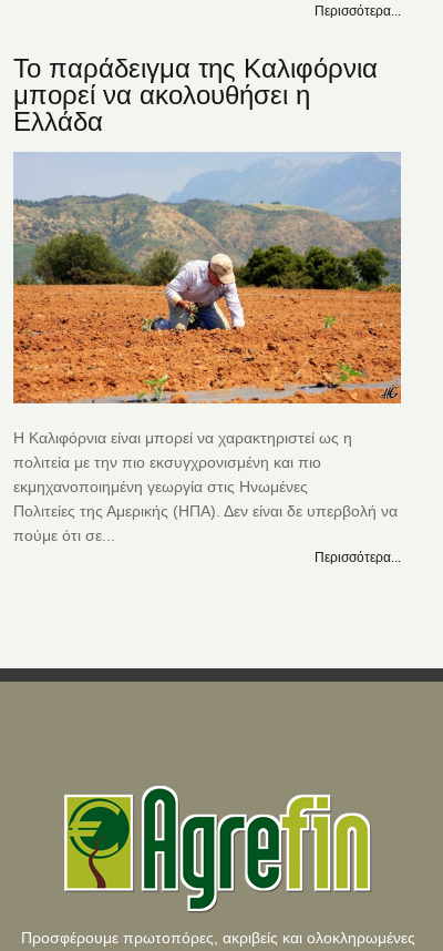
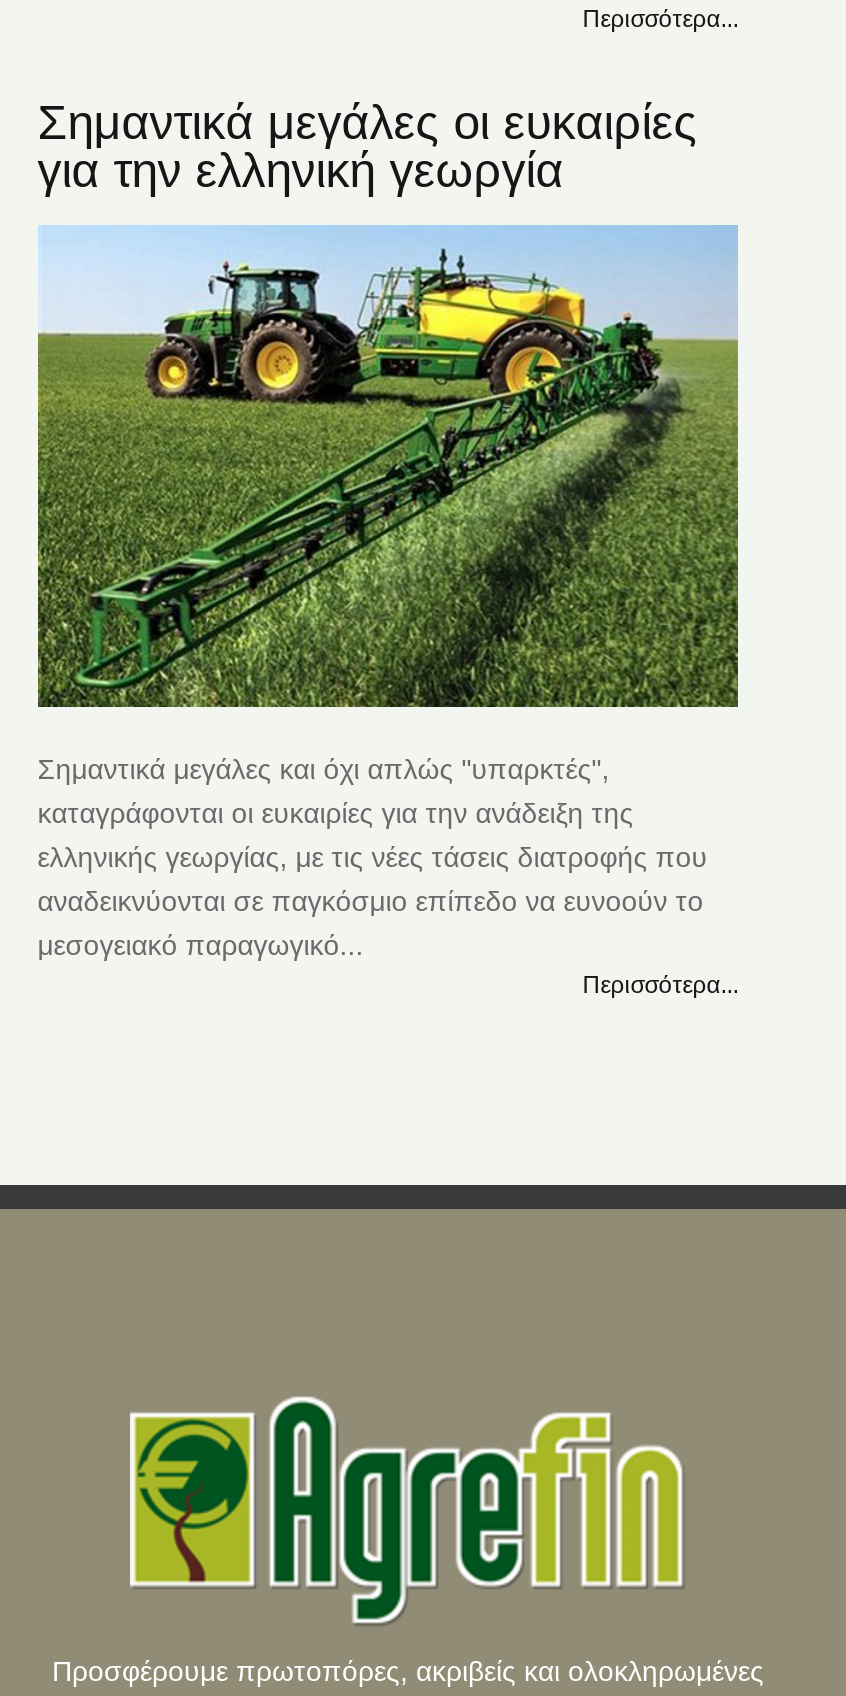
- Το παράδειγμα της Καλιφόρνια
- μπορεί να ακολουθήσει η
- Ελλάδα
+ Σημαντικά μεγάλες οι ευκαιρίες
+ για την ελληνική γεωργία

- [image]
- Η Καλιφόρνια είναι μπορεί να χαρακτηριστεί ως η
- πολιτεία με την πιο εκσυγχρονισμένη και πιο
- εκμηχανοποιημένη γεωργία στις Ηνωμένες
- Πολιτείες της Αμερικής (ΗΠΑ). Δεν είναι δε υπερβολή να
- πούμε ότι σε...
+ [image]
+ Σημαντικά μεγάλες και όχι απλώς "υπαρκτές",
+ καταγράφονται οι ευκαιρίες για την ανάδειξη της
+ ελληνικής γεωργίας, με τις νέες τάσεις διατροφής που
+ αναδεικνύονται σε παγκόσμιο επίπεδο να ευνοούν το
+ μεσογειακό παραγωγικό...
